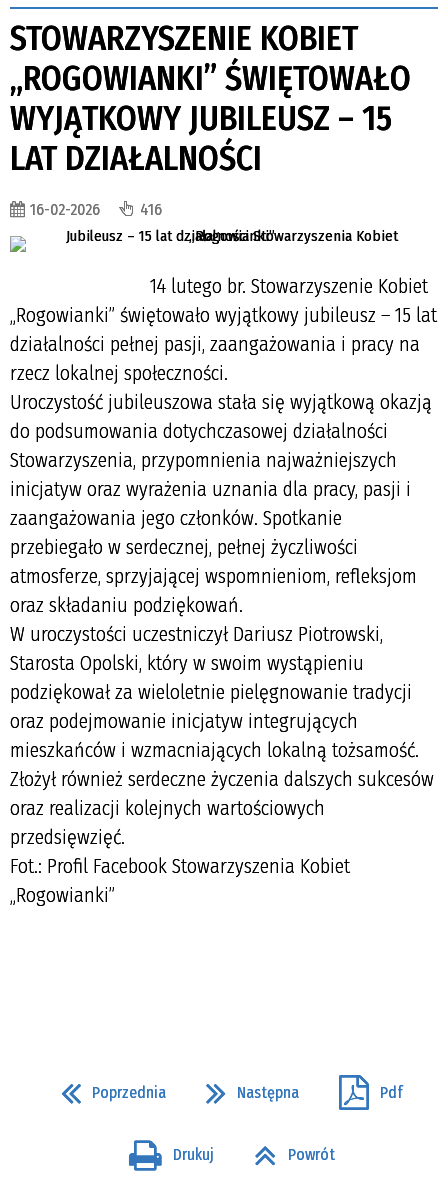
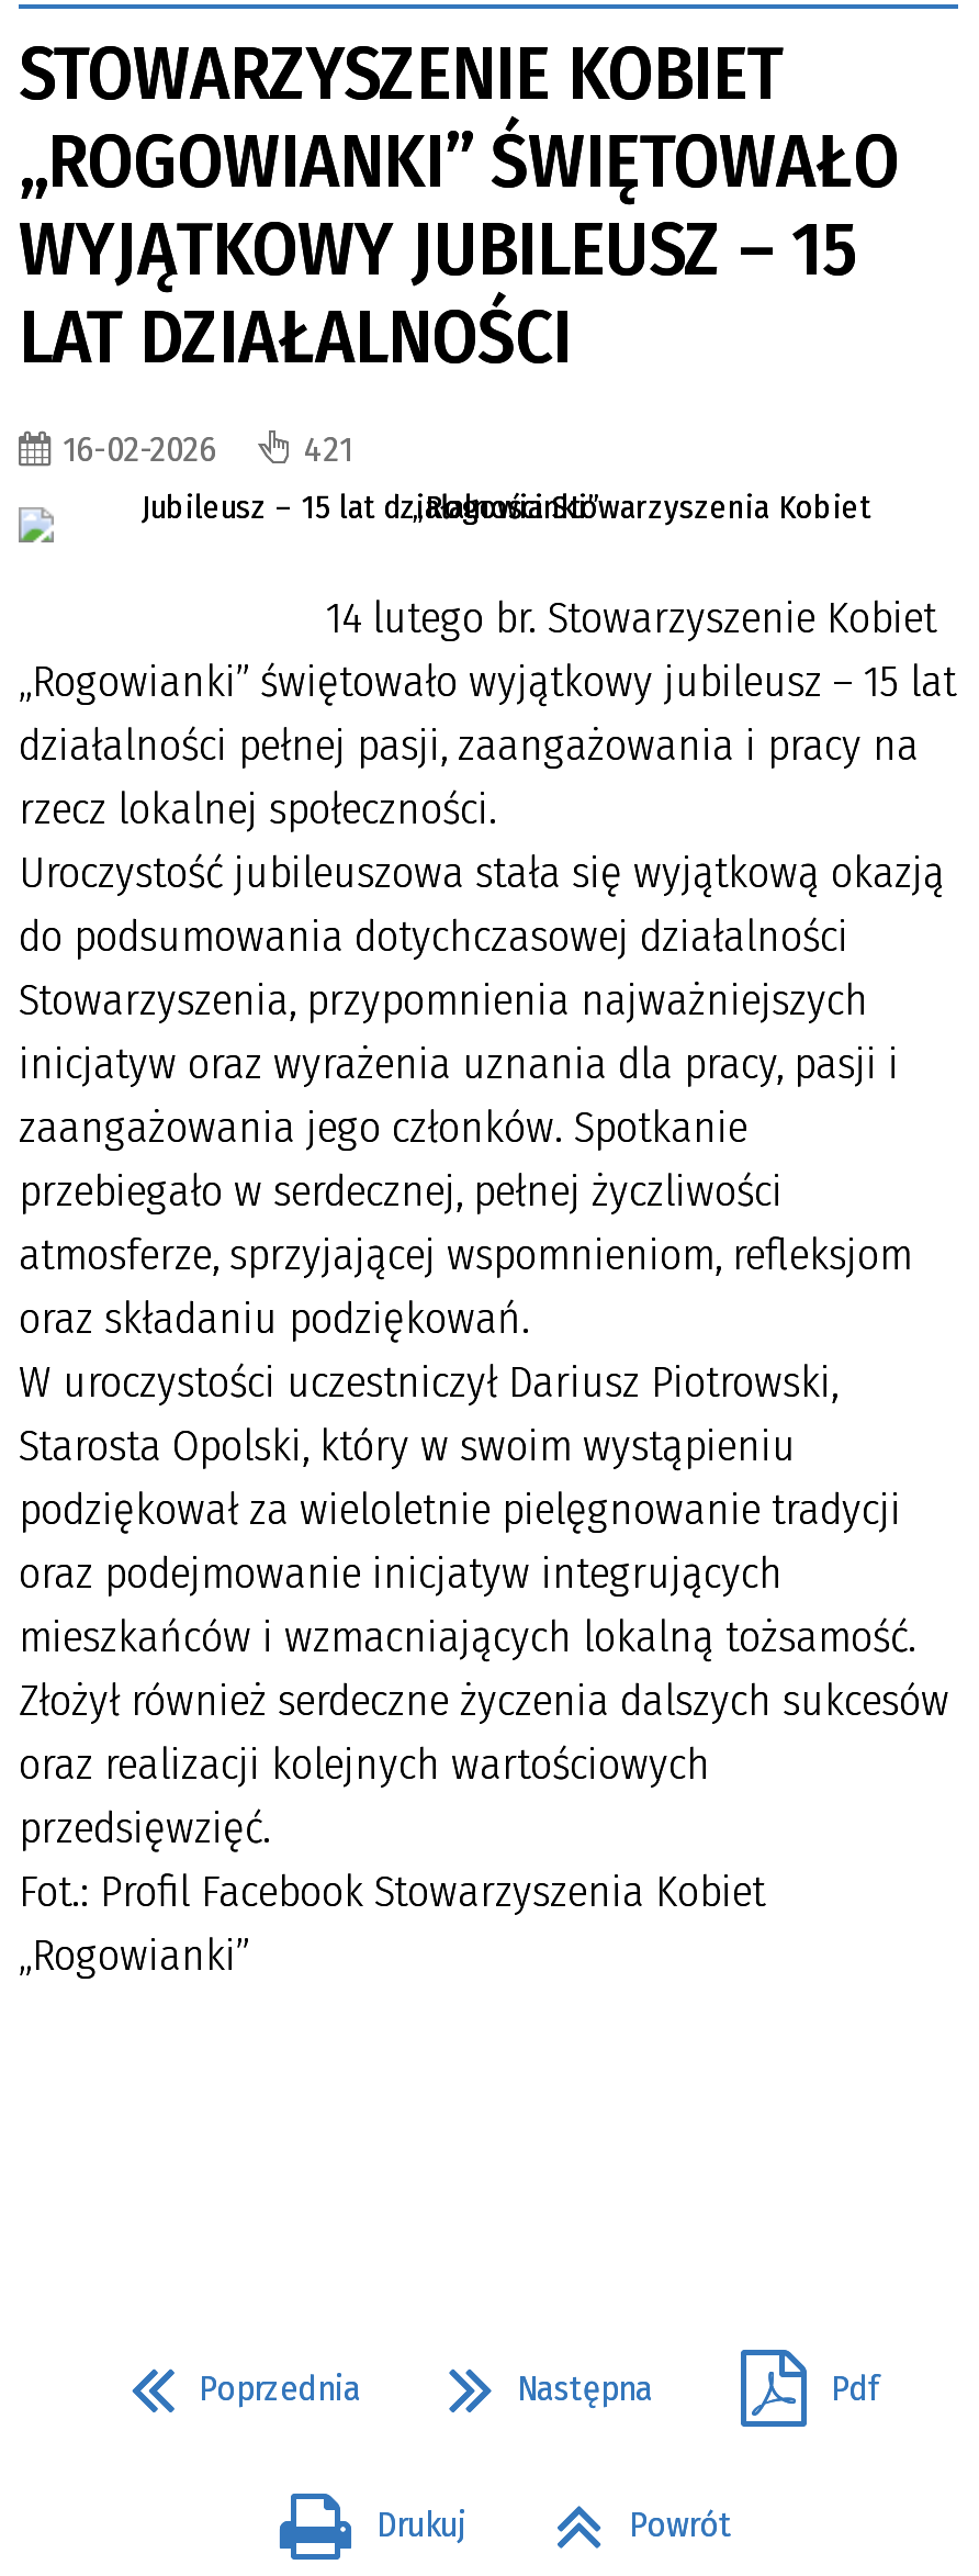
- 416
+ 421
